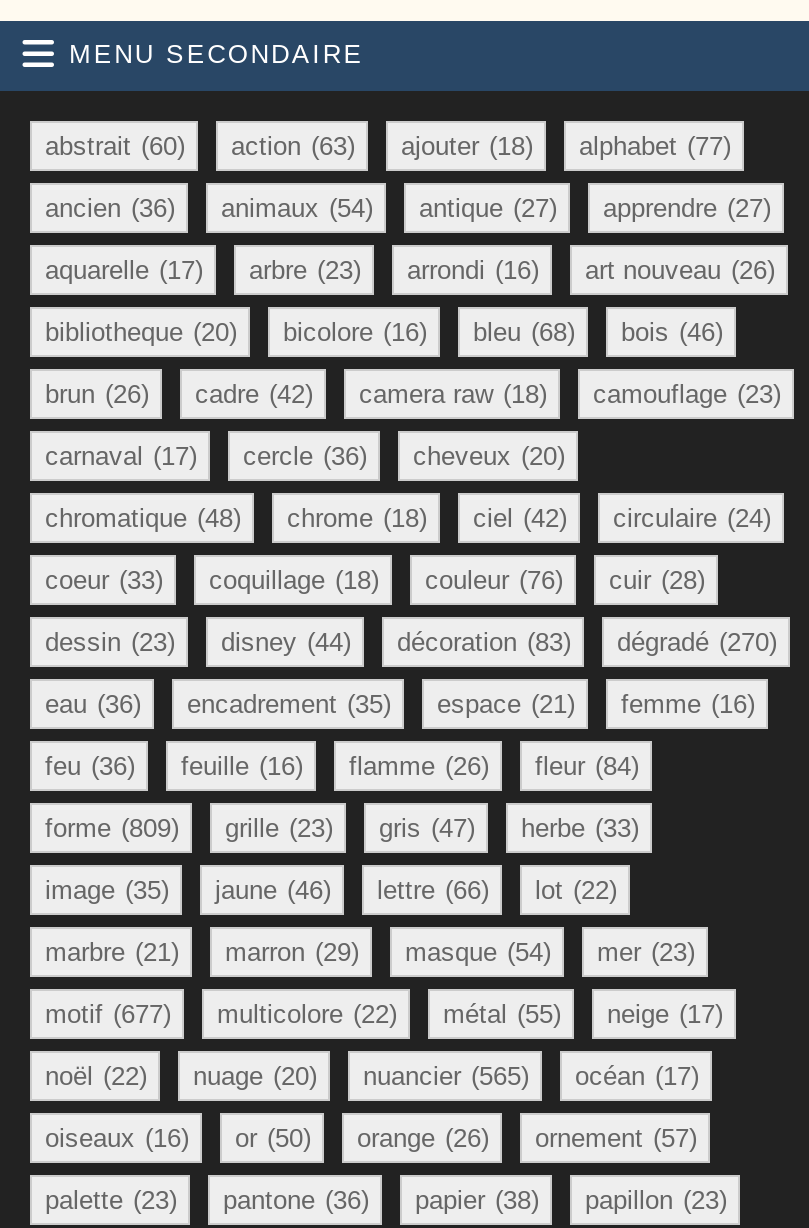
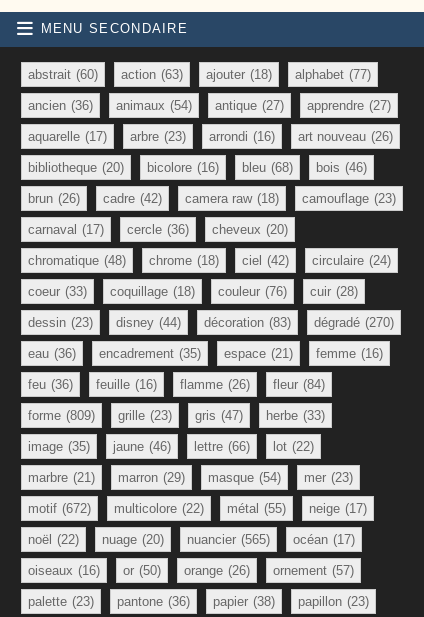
- motif (677) multicolore (22) métal (55) neige (17)
+ motif (672) multicolore (22) métal (55) neige (17)
